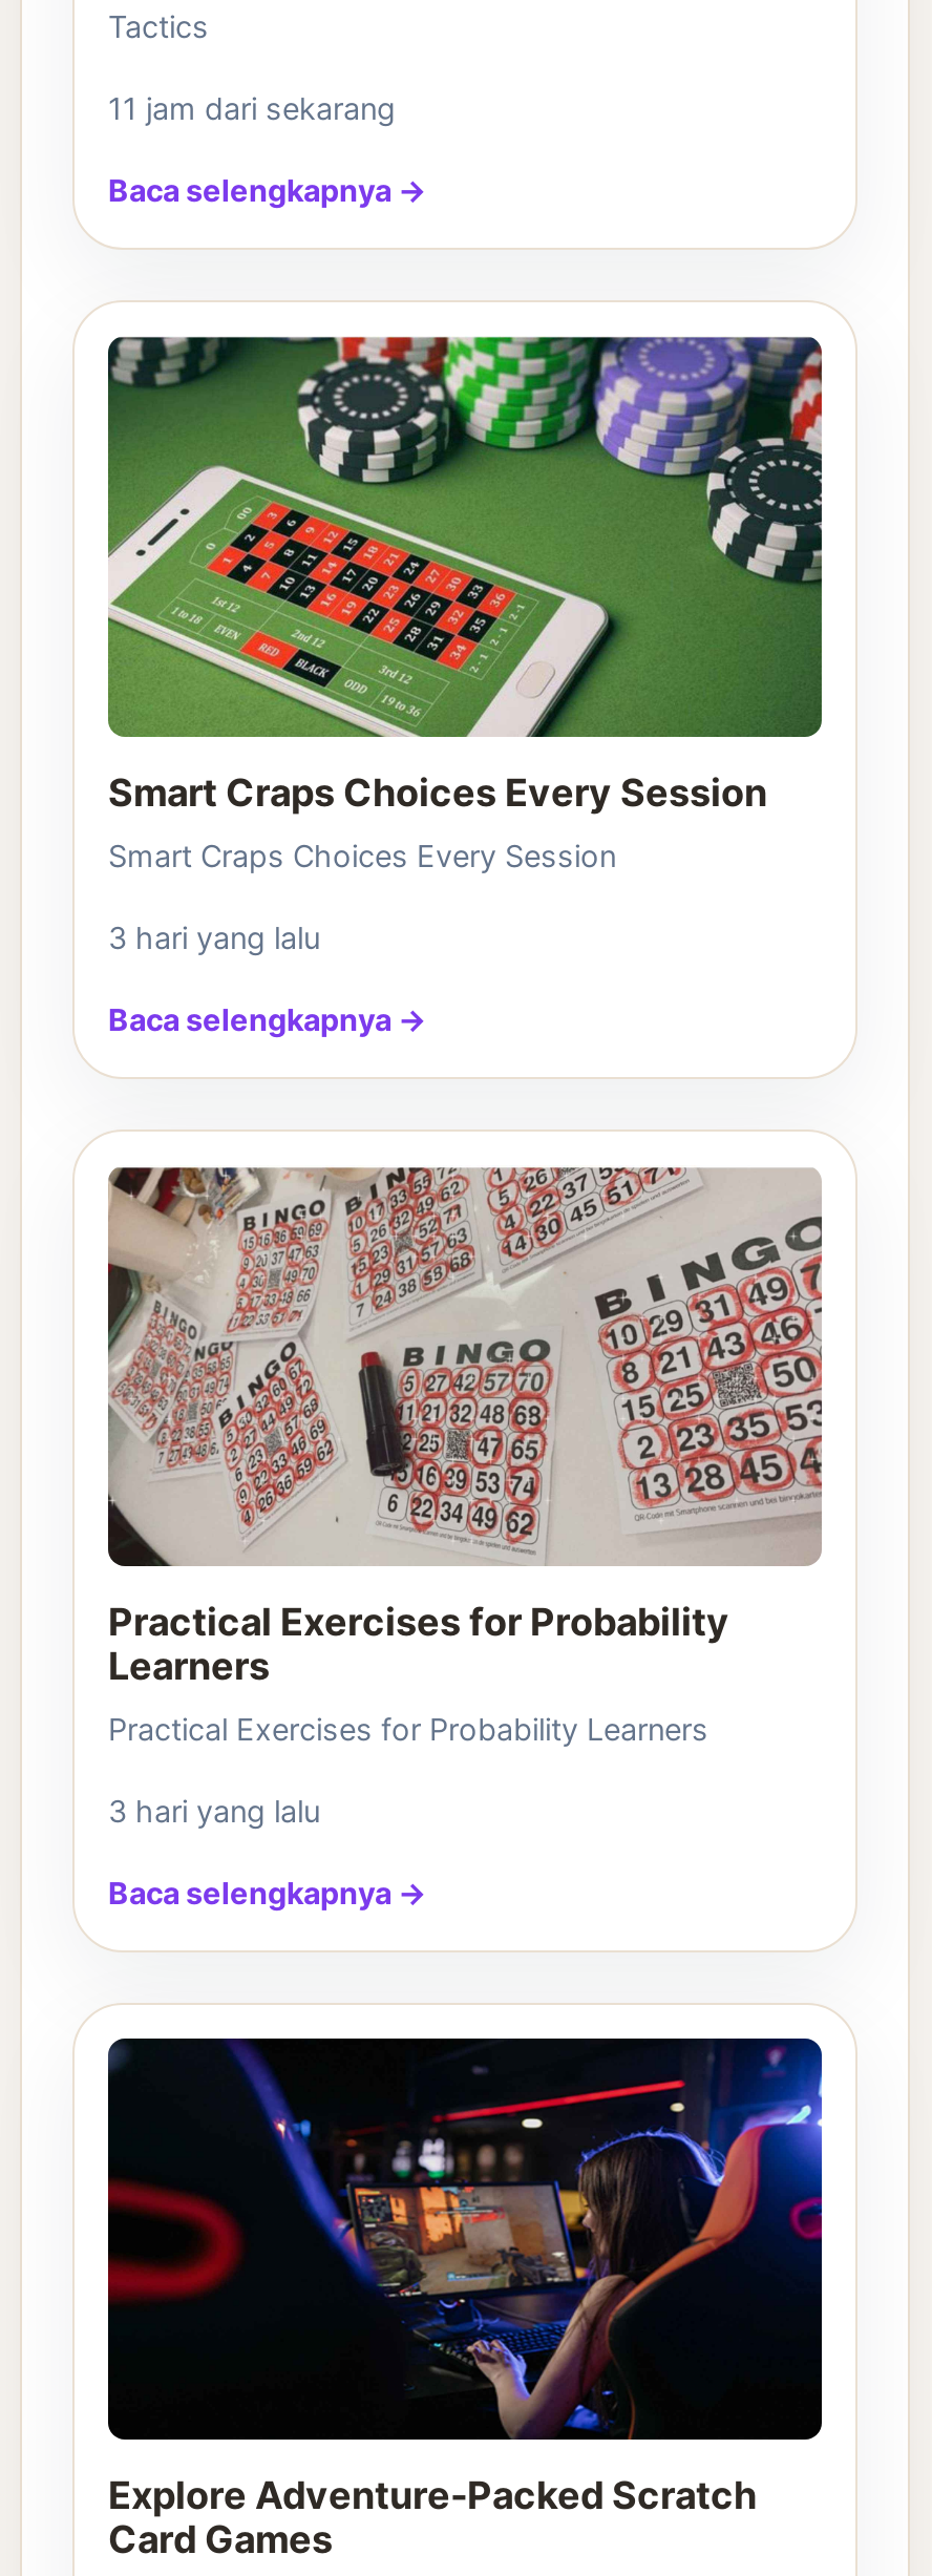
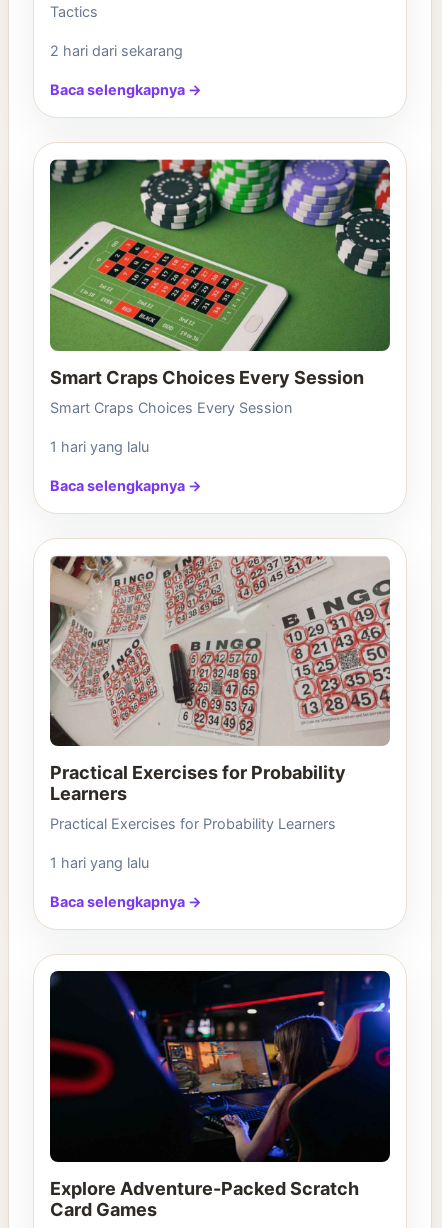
- 11 jam dari sekarang
+ 2 hari dari sekarang

- 3 hari yang lalu
+ 1 hari yang lalu

- 3 hari yang lalu
+ 1 hari yang lalu
